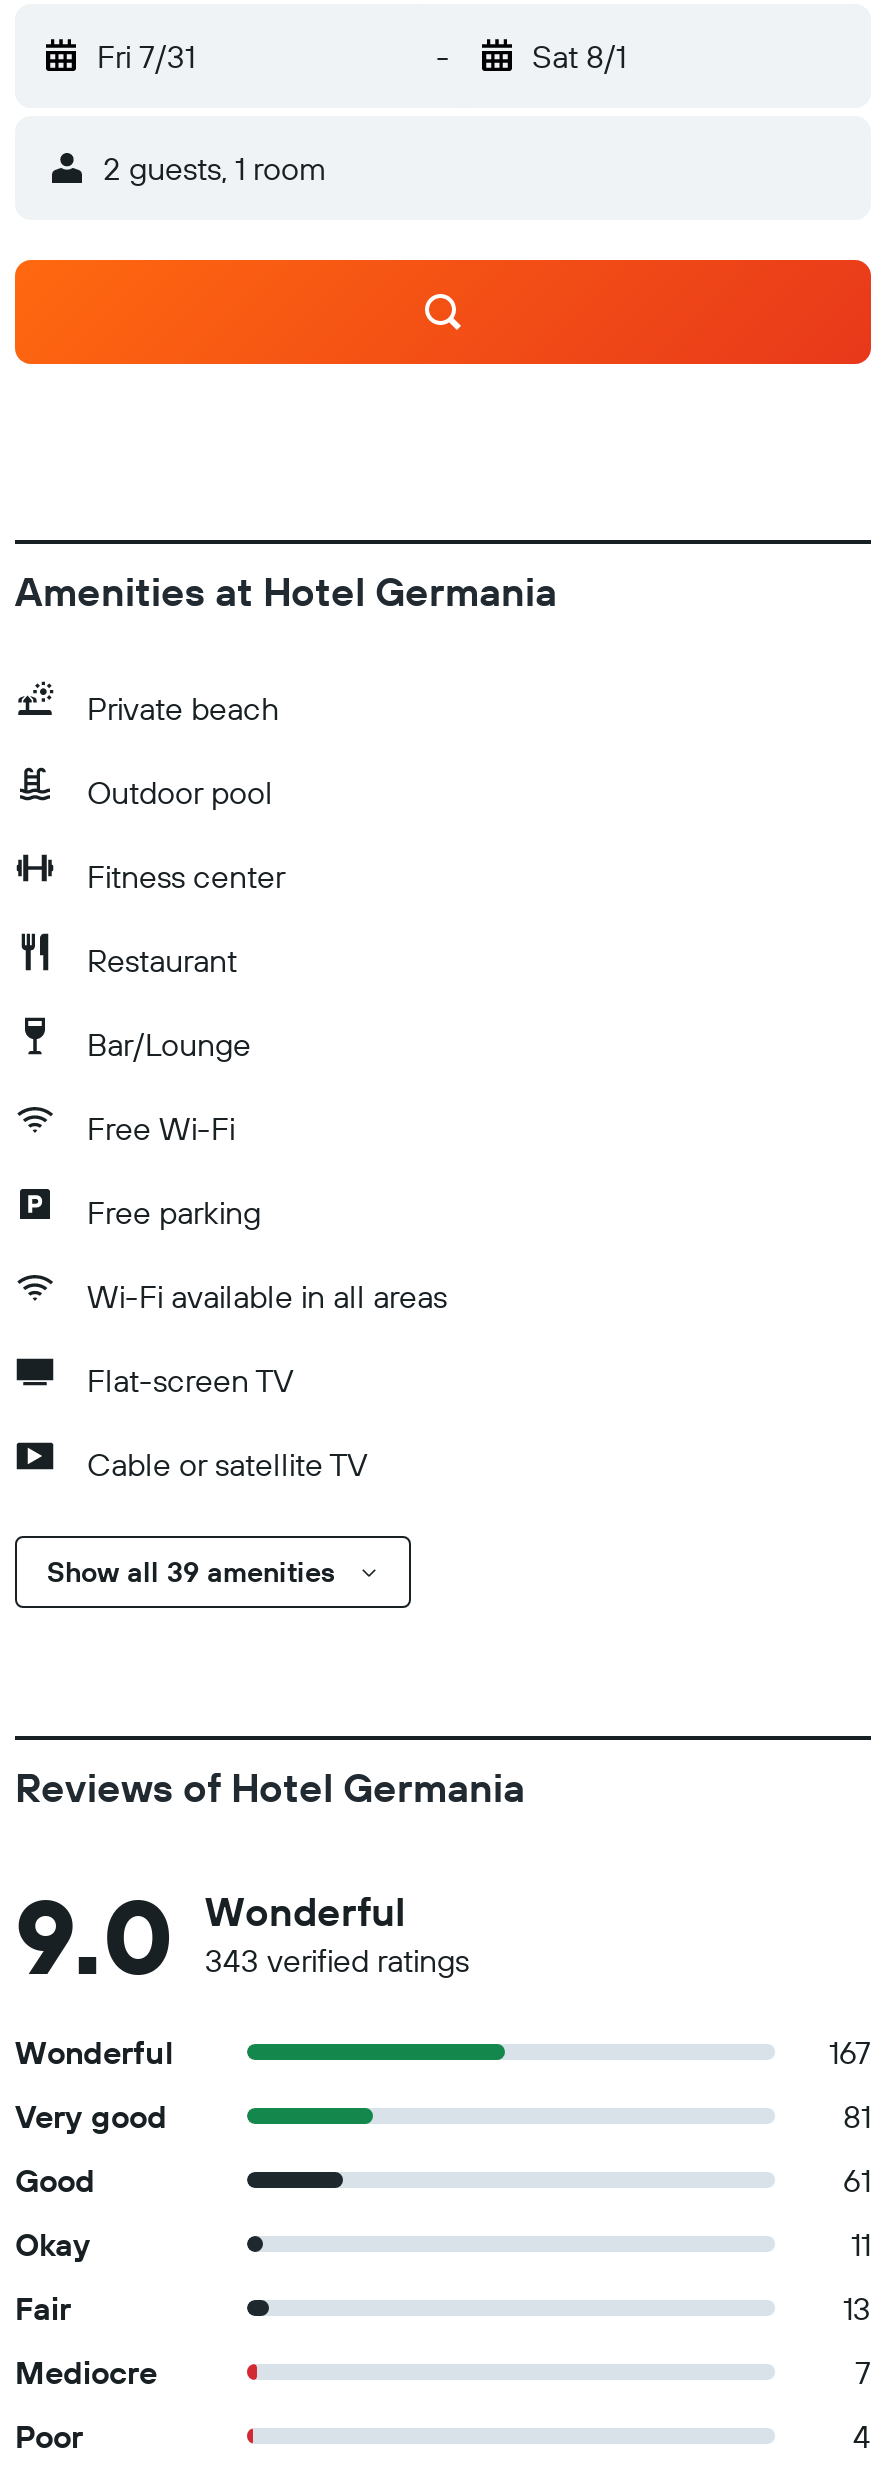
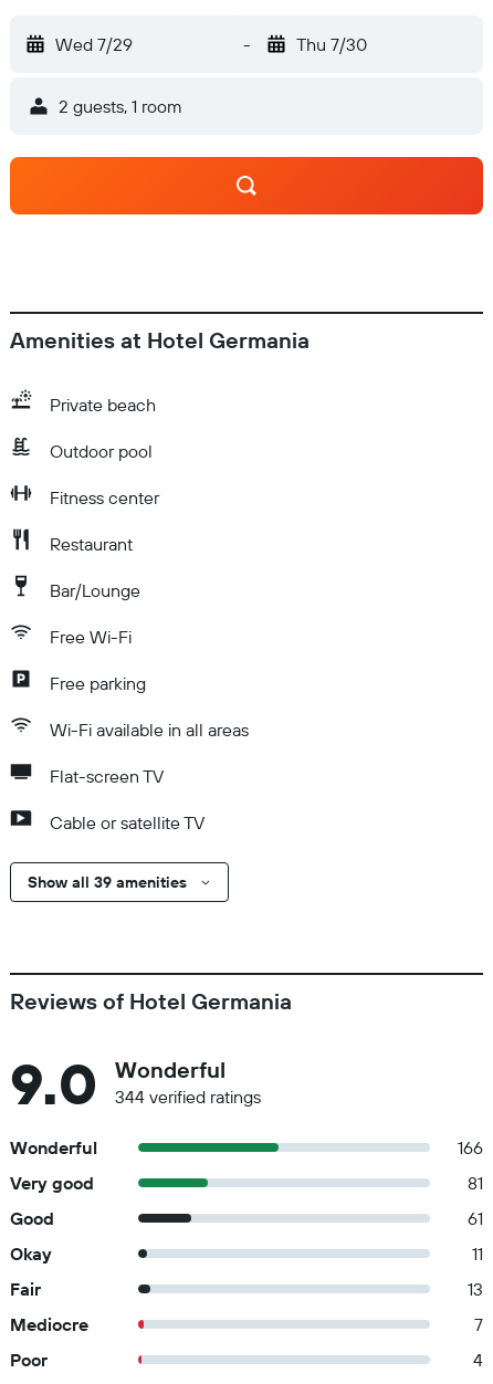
- Fri 7/31
+ Wed 7/29

- Sat 8/1
+ Thu 7/30

- 343 verified ratings
+ 344 verified ratings

- 167
+ 166
